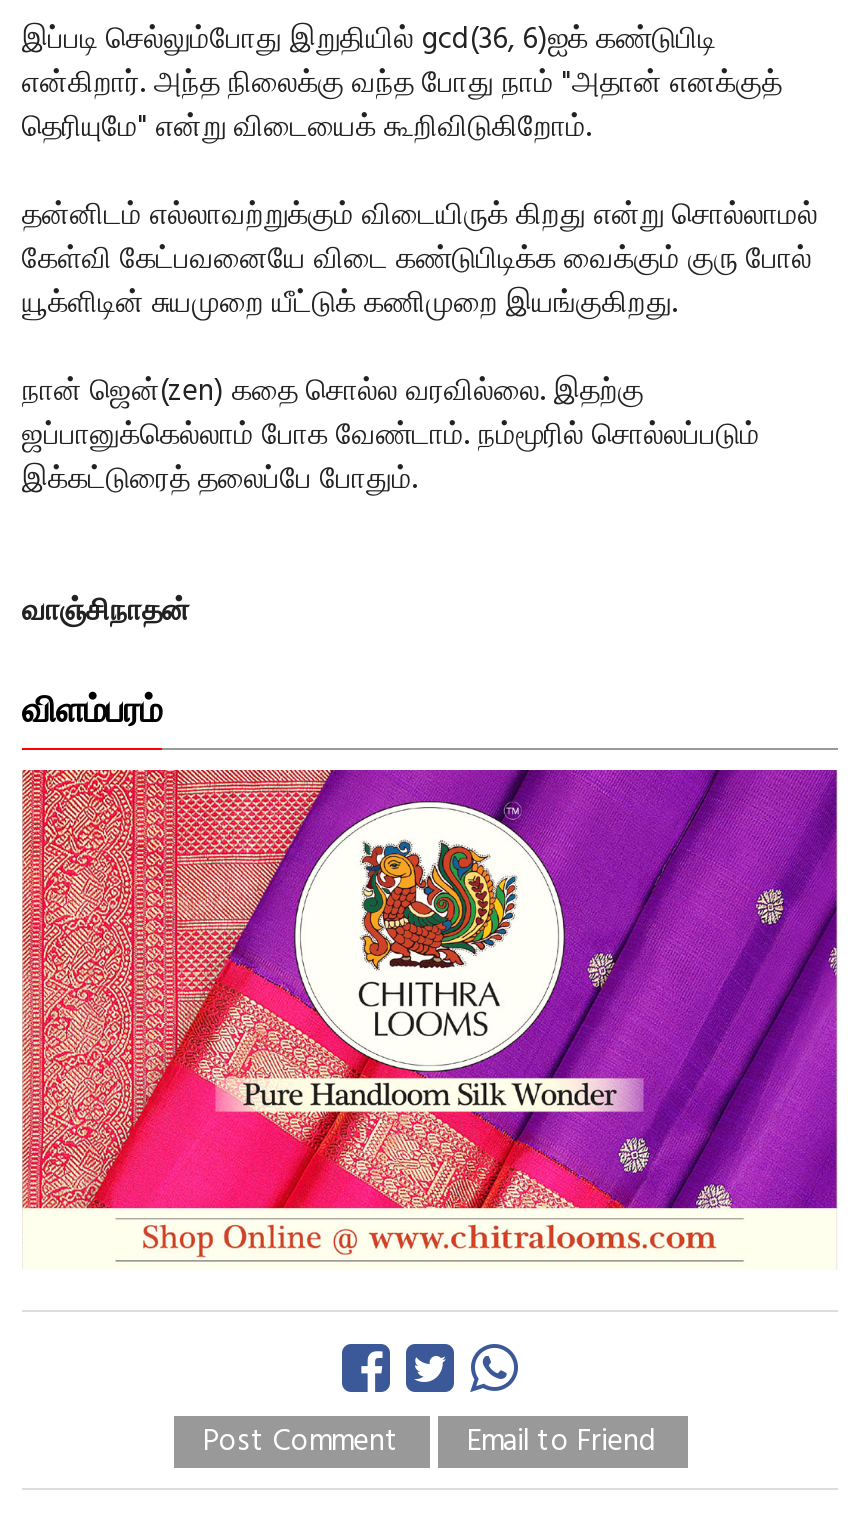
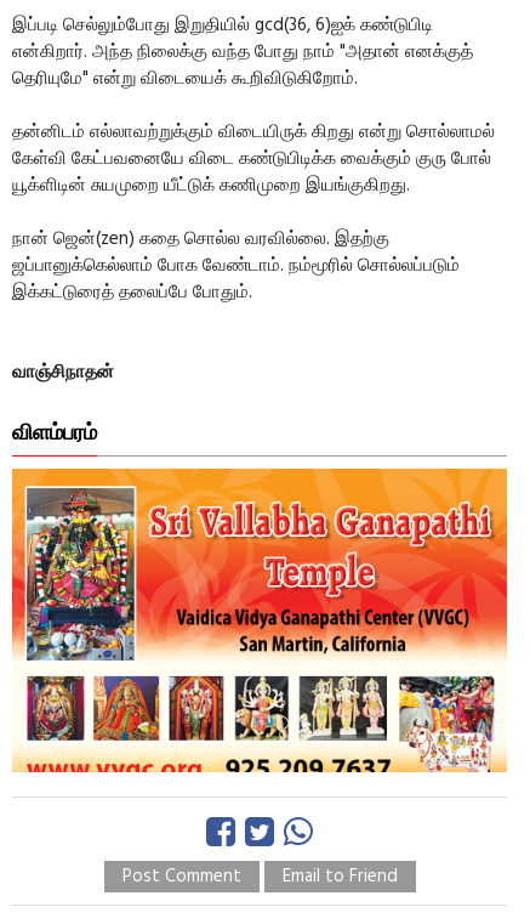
- [image]
+ [image]
